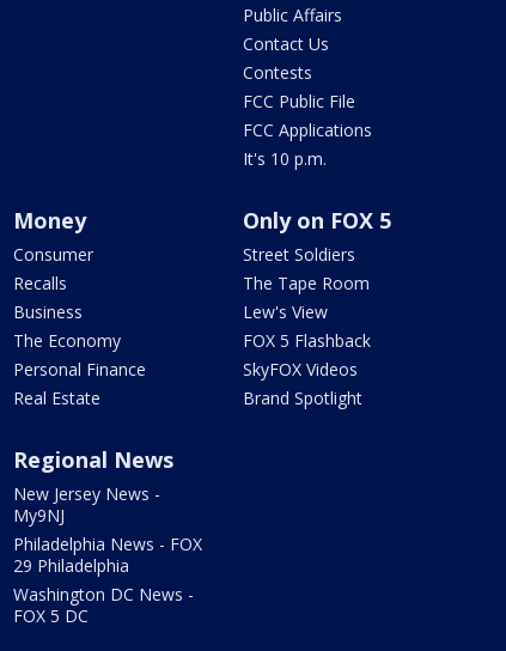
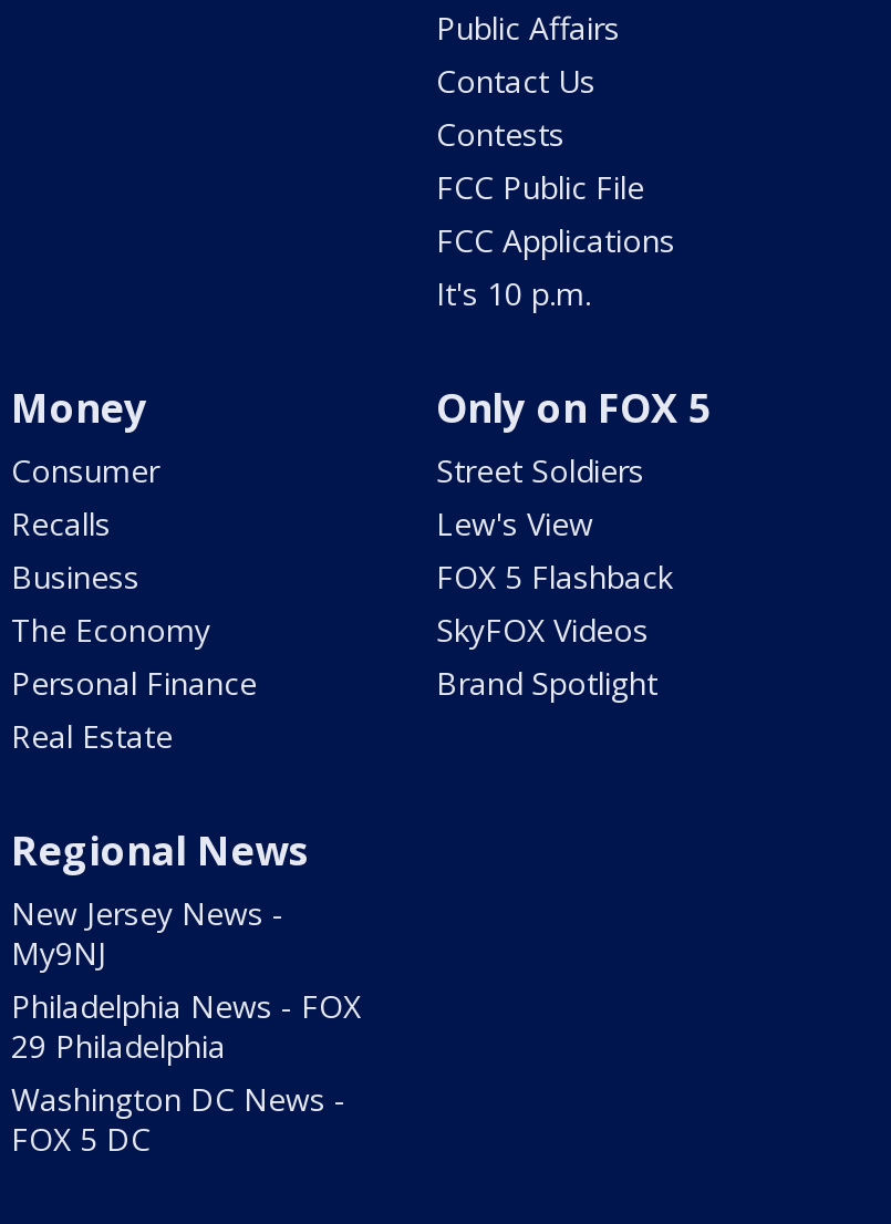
- The Tape Room

moved up: Lew's View | FOX 5 Flashback | SkyFOX Videos | Brand Spotlight
